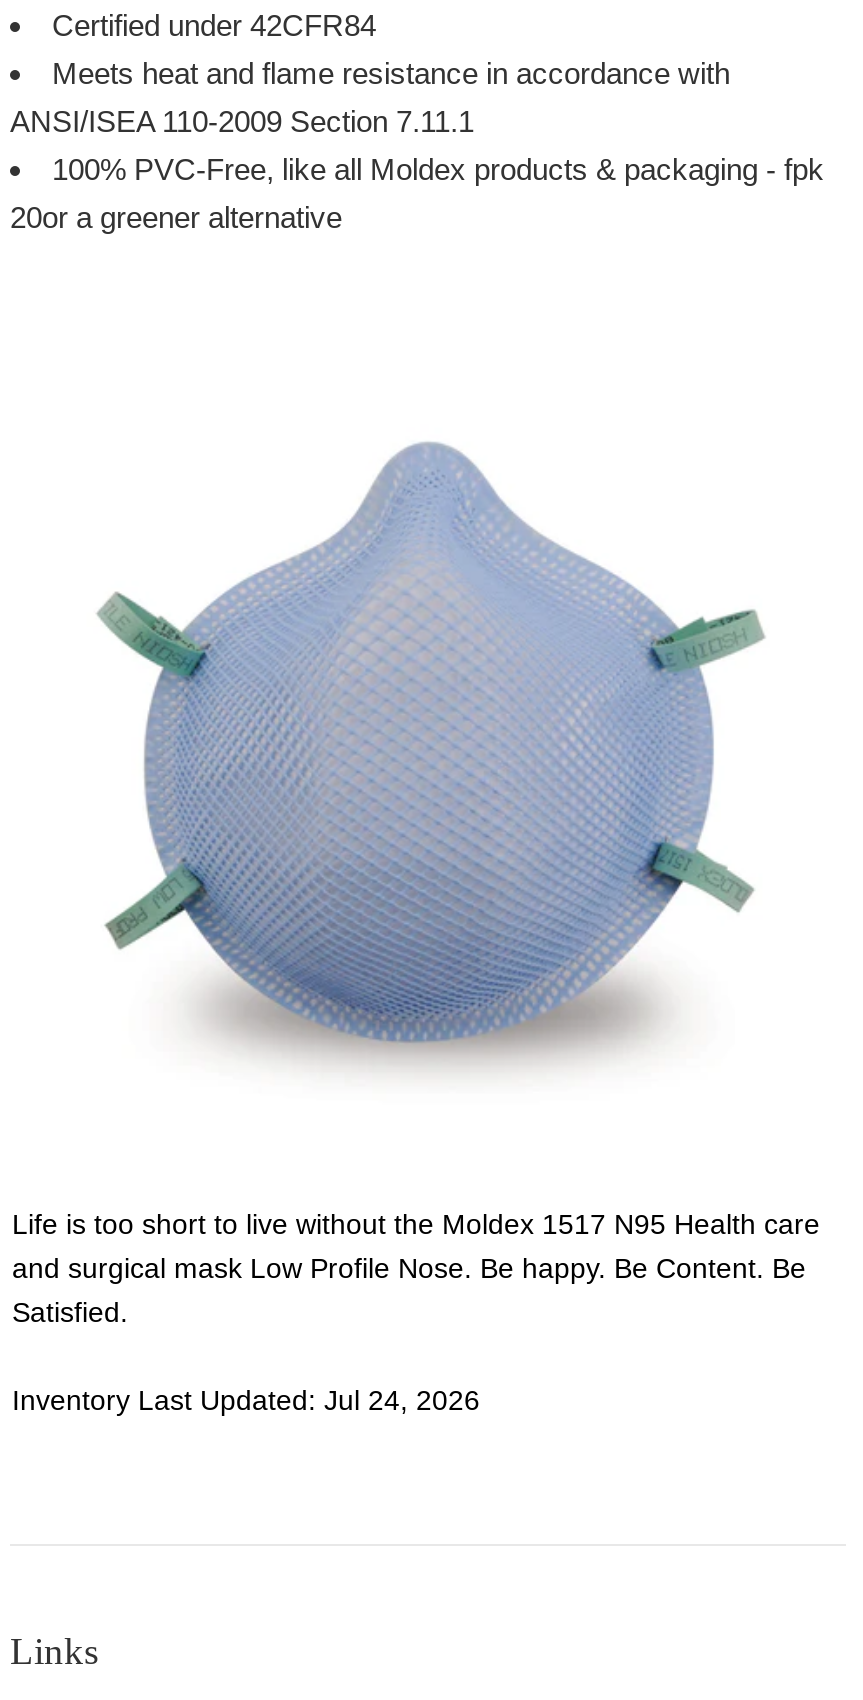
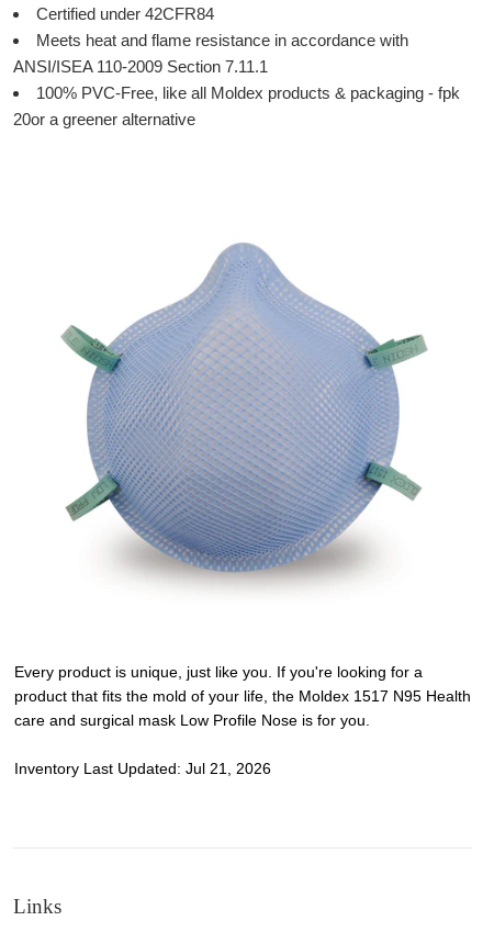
- Life is too short to live without the Moldex 1517 N95 Health care
- and surgical mask Low Profile Nose. Be happy. Be Content. Be
- Satisfied.
+ Every product is unique, just like you. If you're looking for a
+ product that fits the mold of your life, the Moldex 1517 N95 Health
+ care and surgical mask Low Profile Nose is for you.

- Inventory Last Updated: Jul 24, 2026
+ Inventory Last Updated: Jul 21, 2026
